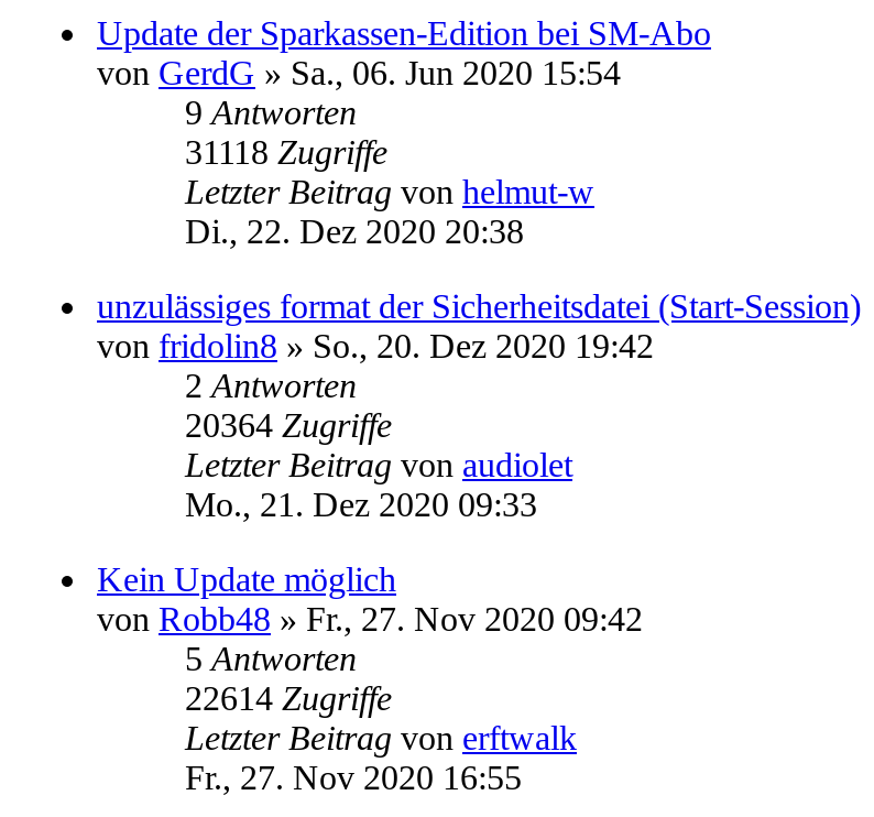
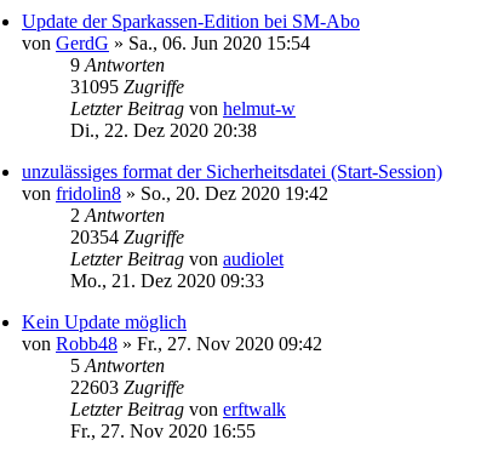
- 31118 Zugriffe
+ 31095 Zugriffe

- 20364 Zugriffe
+ 20354 Zugriffe

- 22614 Zugriffe
+ 22603 Zugriffe
